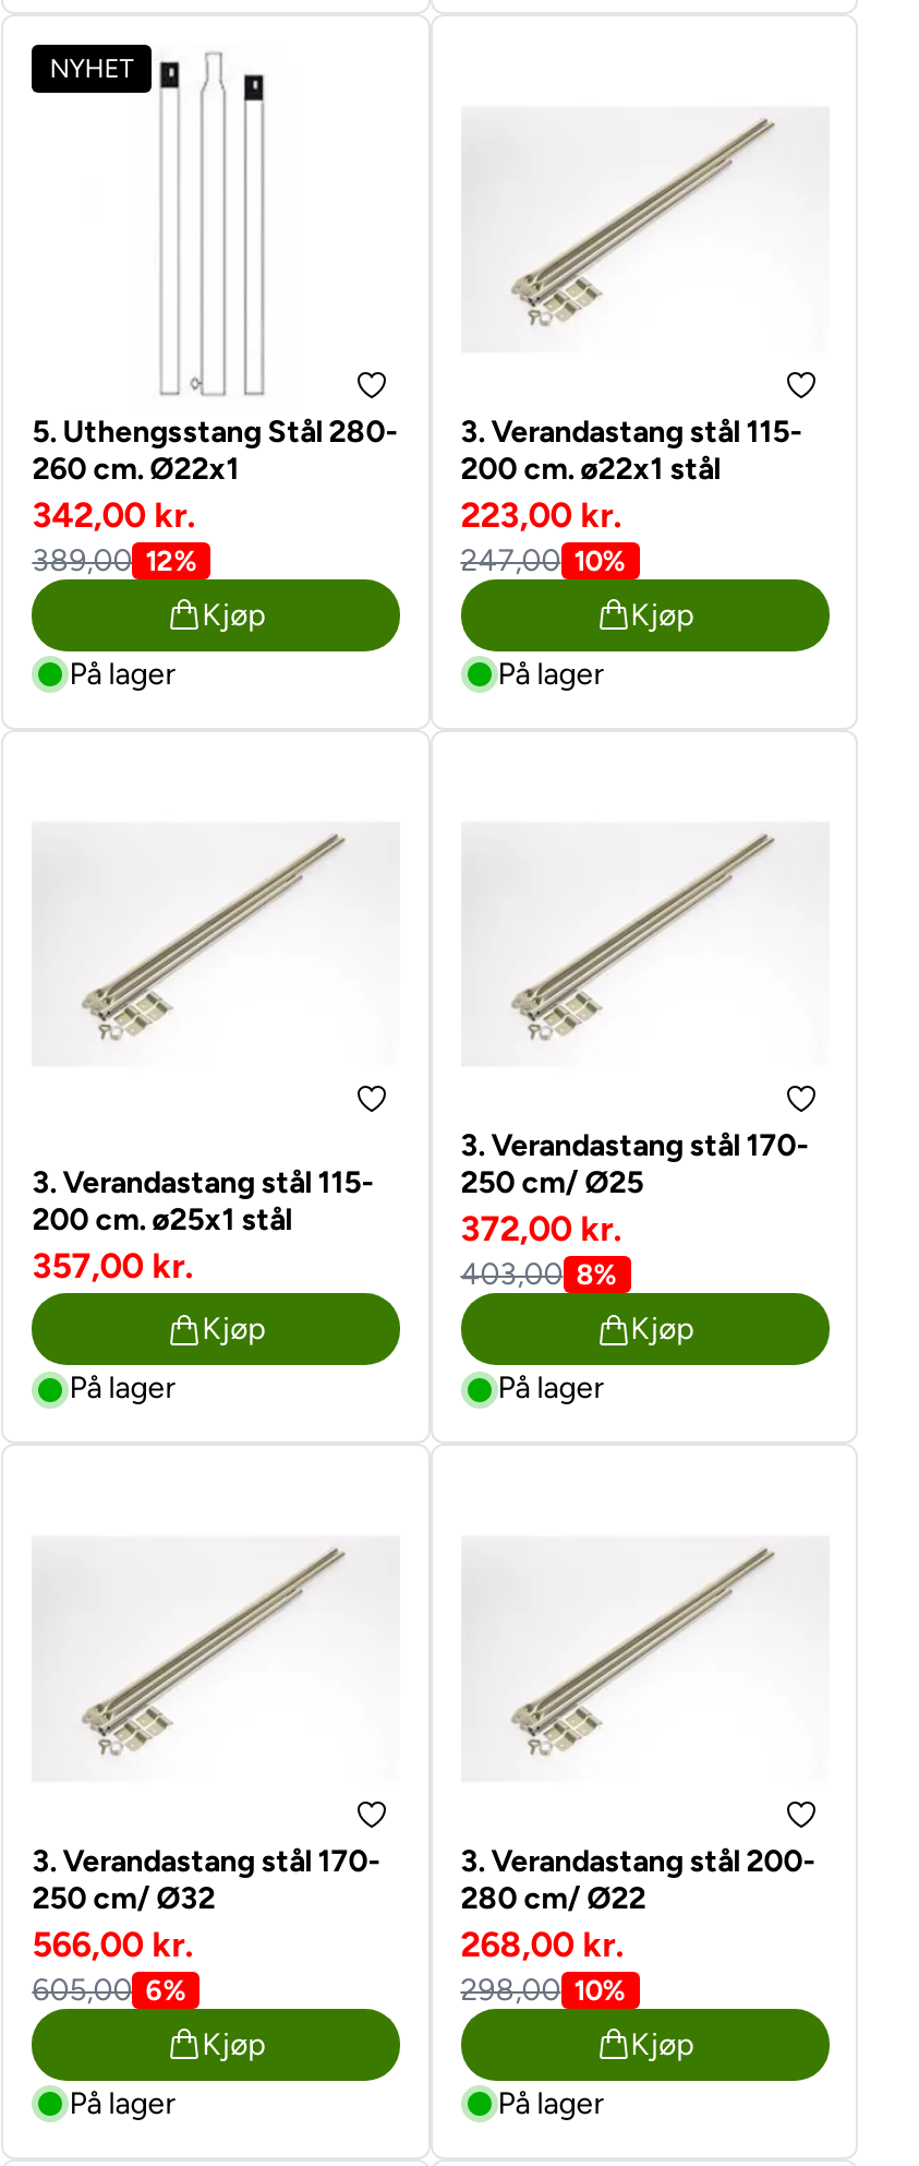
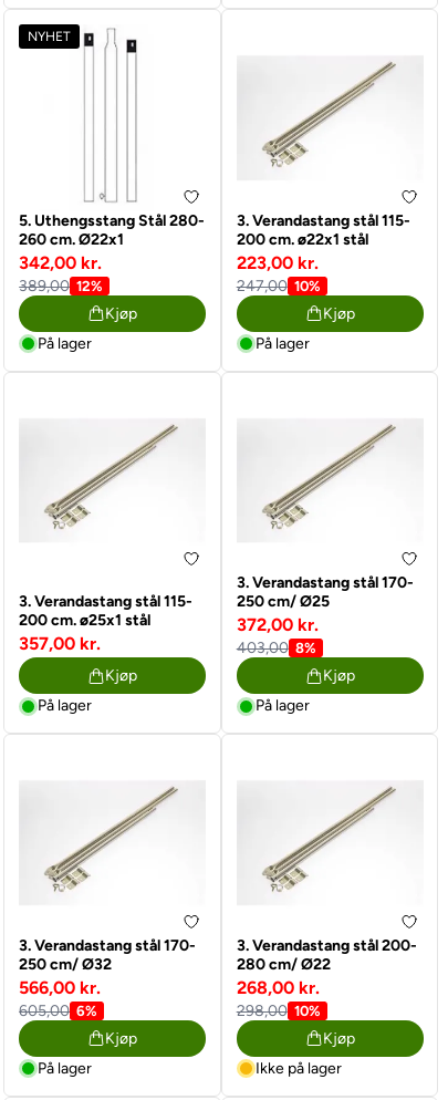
- På lager
+ Ikke på lager
